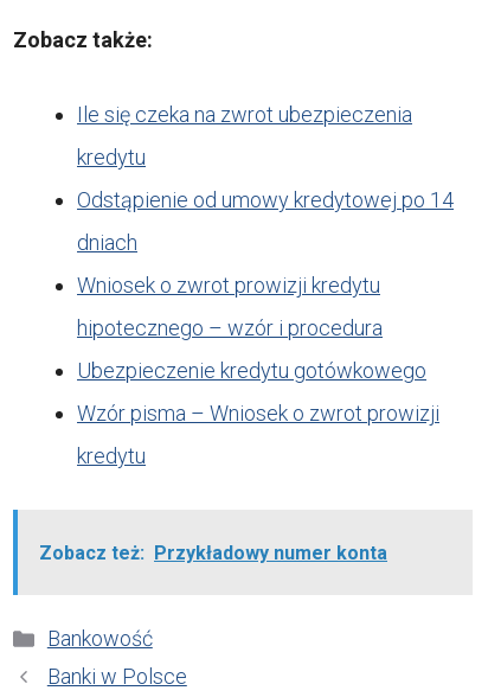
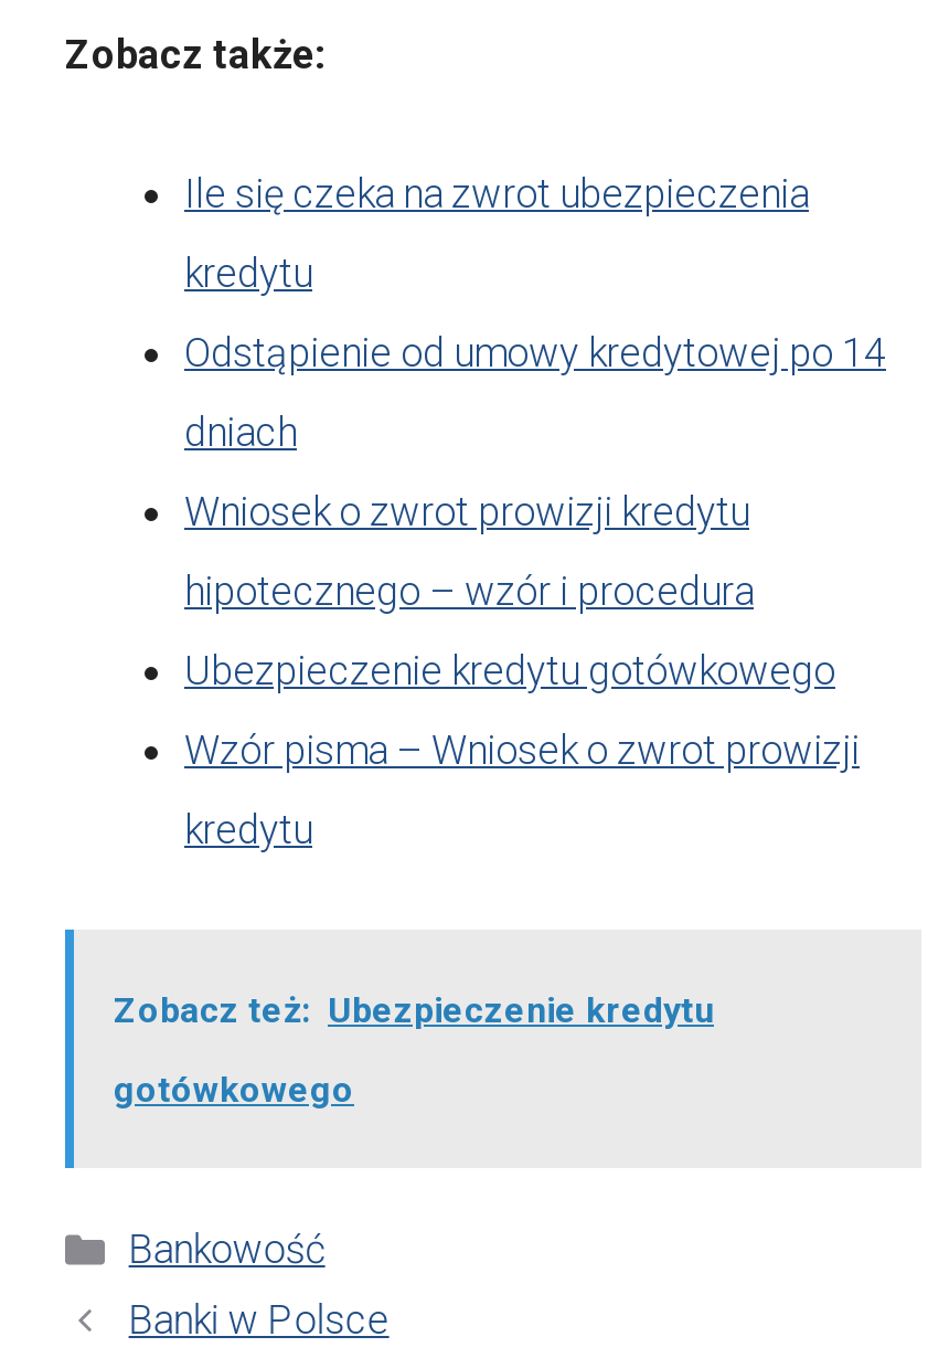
- Zobacz też: Przykładowy numer konta
+ Zobacz też: Ubezpieczenie kredytu
+ gotówkowego
